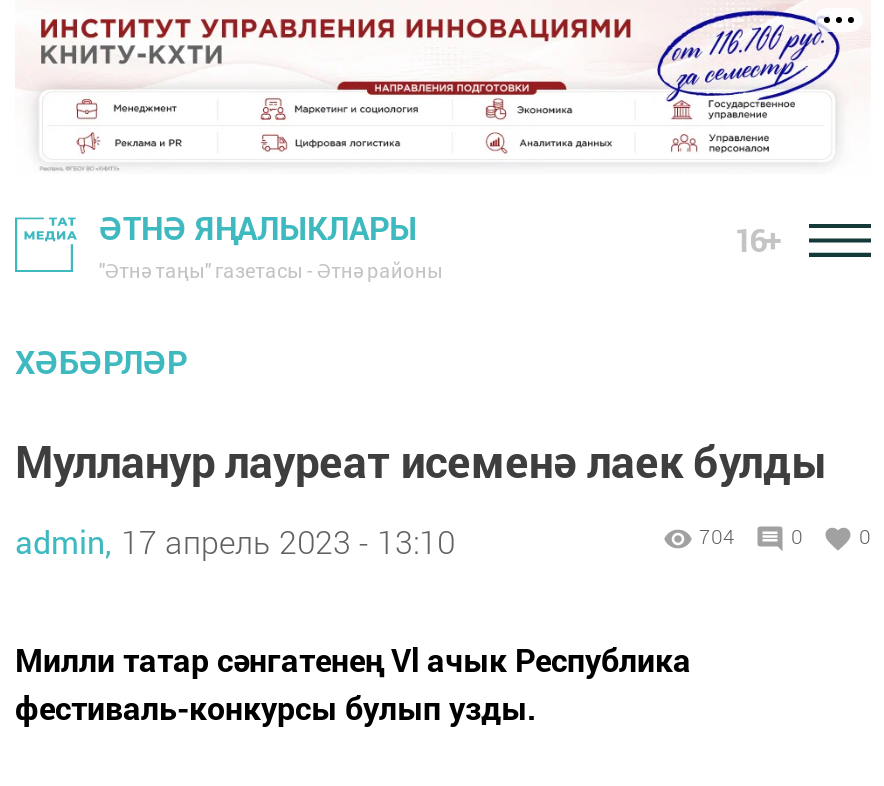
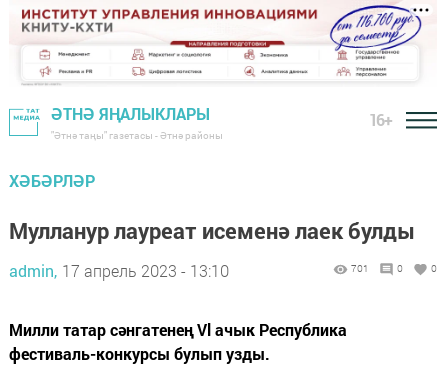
- 704
+ 701
